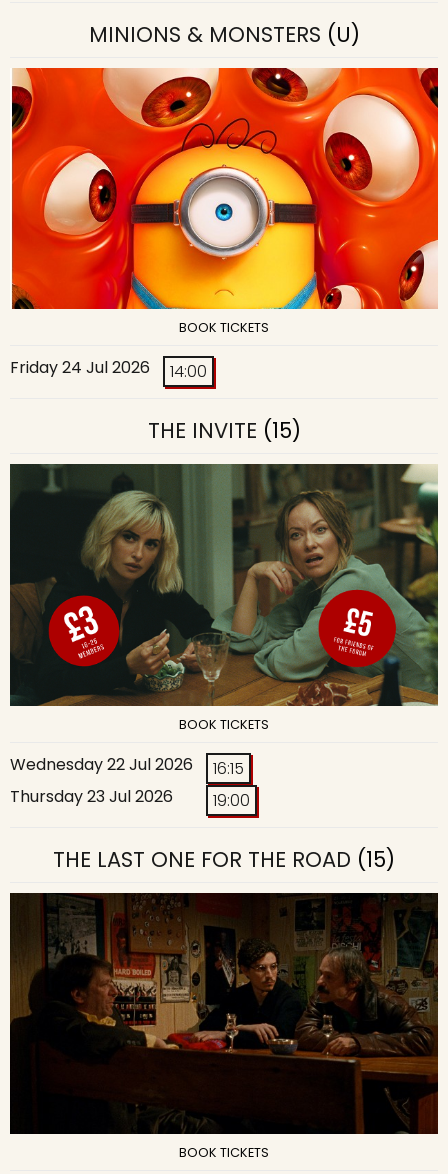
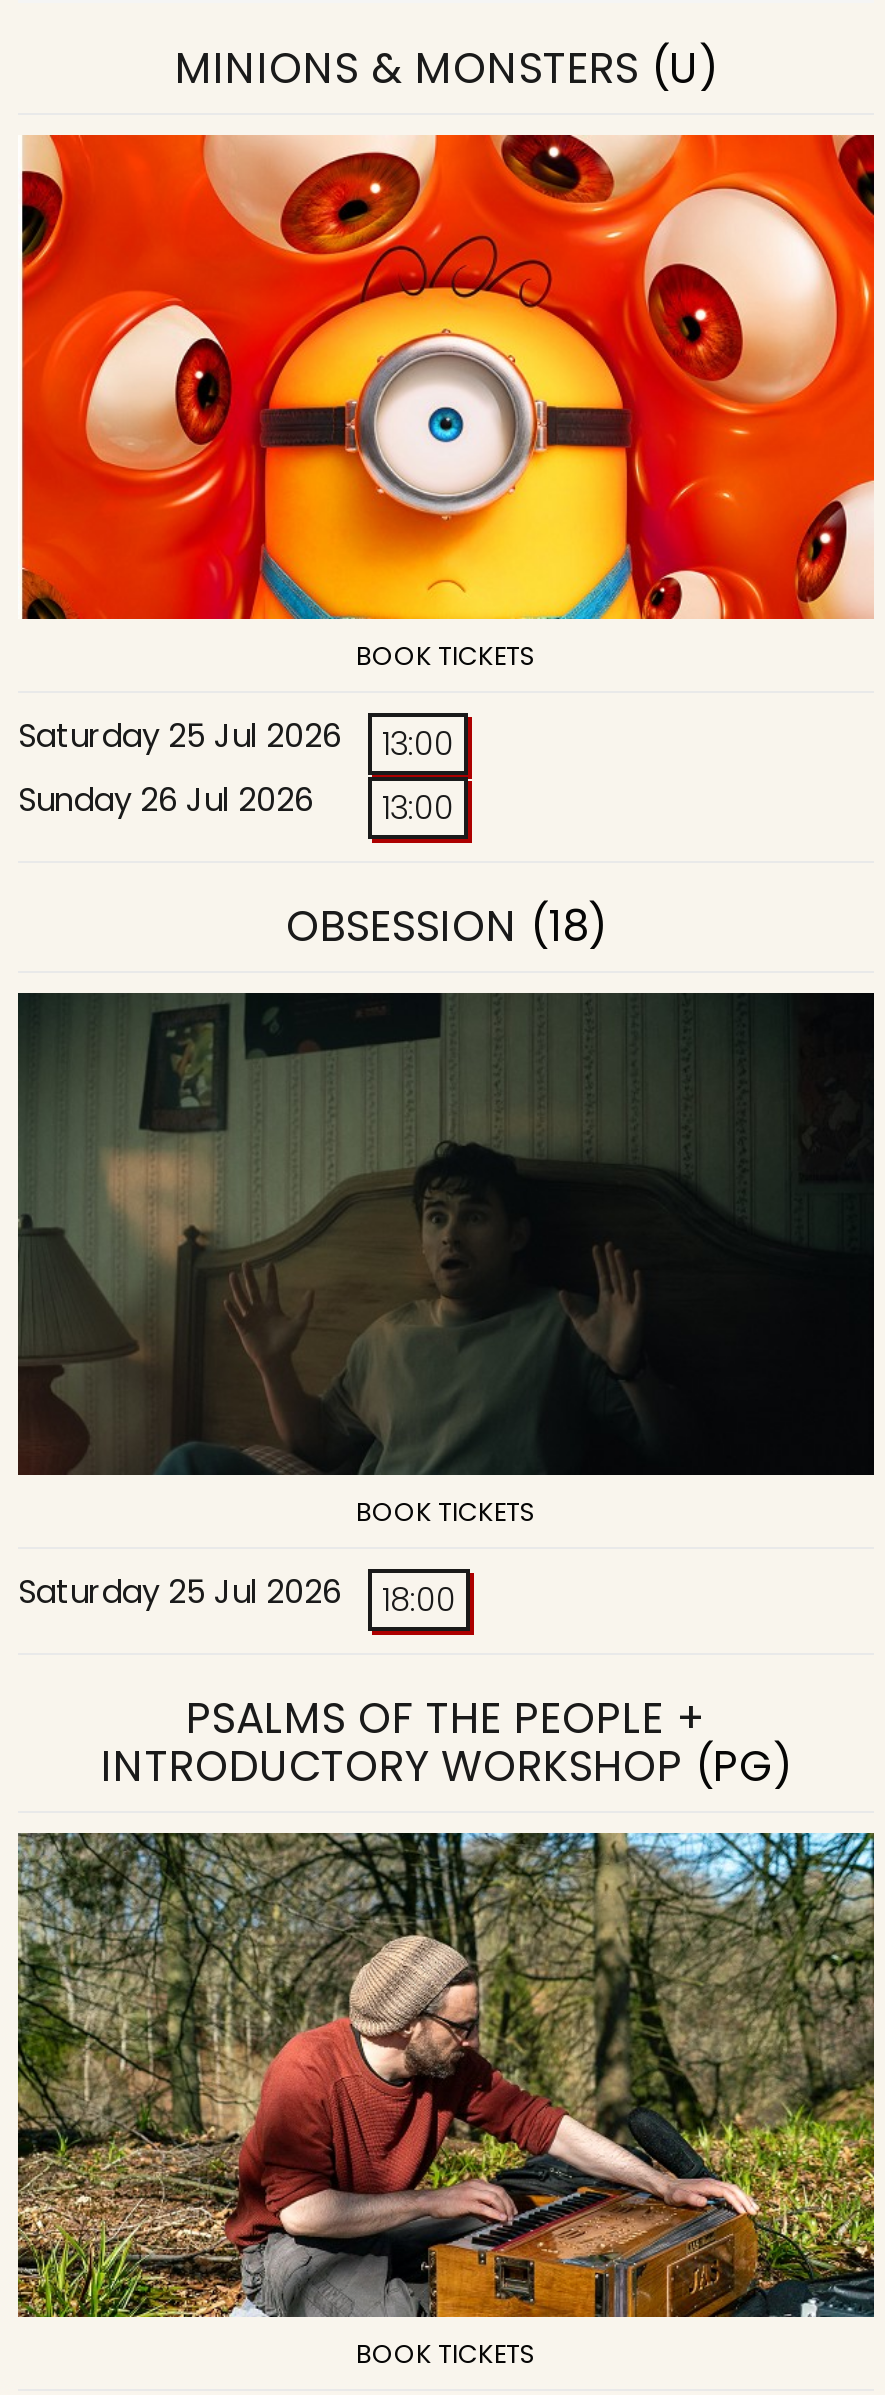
- Friday 24 Jul 2026
- 14:00
+ Saturday 25 Jul 2026
+ 13:00
+ Sunday 26 Jul 2026
+ 13:00

- THE INVITE (15)
+ OBSESSION (18)

- [image]
+ [image]

- Wednesday 22 Jul 2026
- 16:15
- Thursday 23 Jul 2026
- 19:00
+ Saturday 25 Jul 2026
+ 18:00

- THE LAST ONE FOR THE ROAD (15)
+ PSALMS OF THE PEOPLE +
+ INTRODUCTORY WORKSHOP (PG)

- [image]
+ [image]
